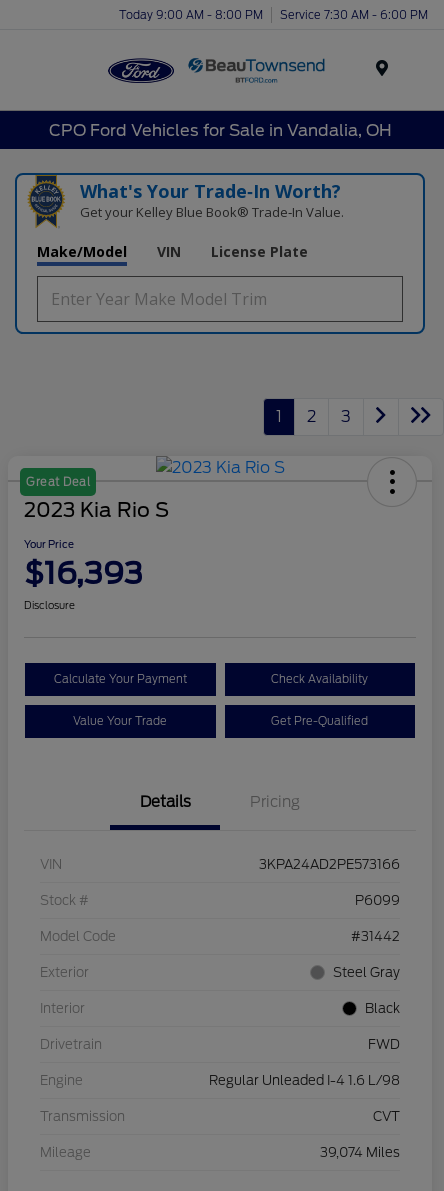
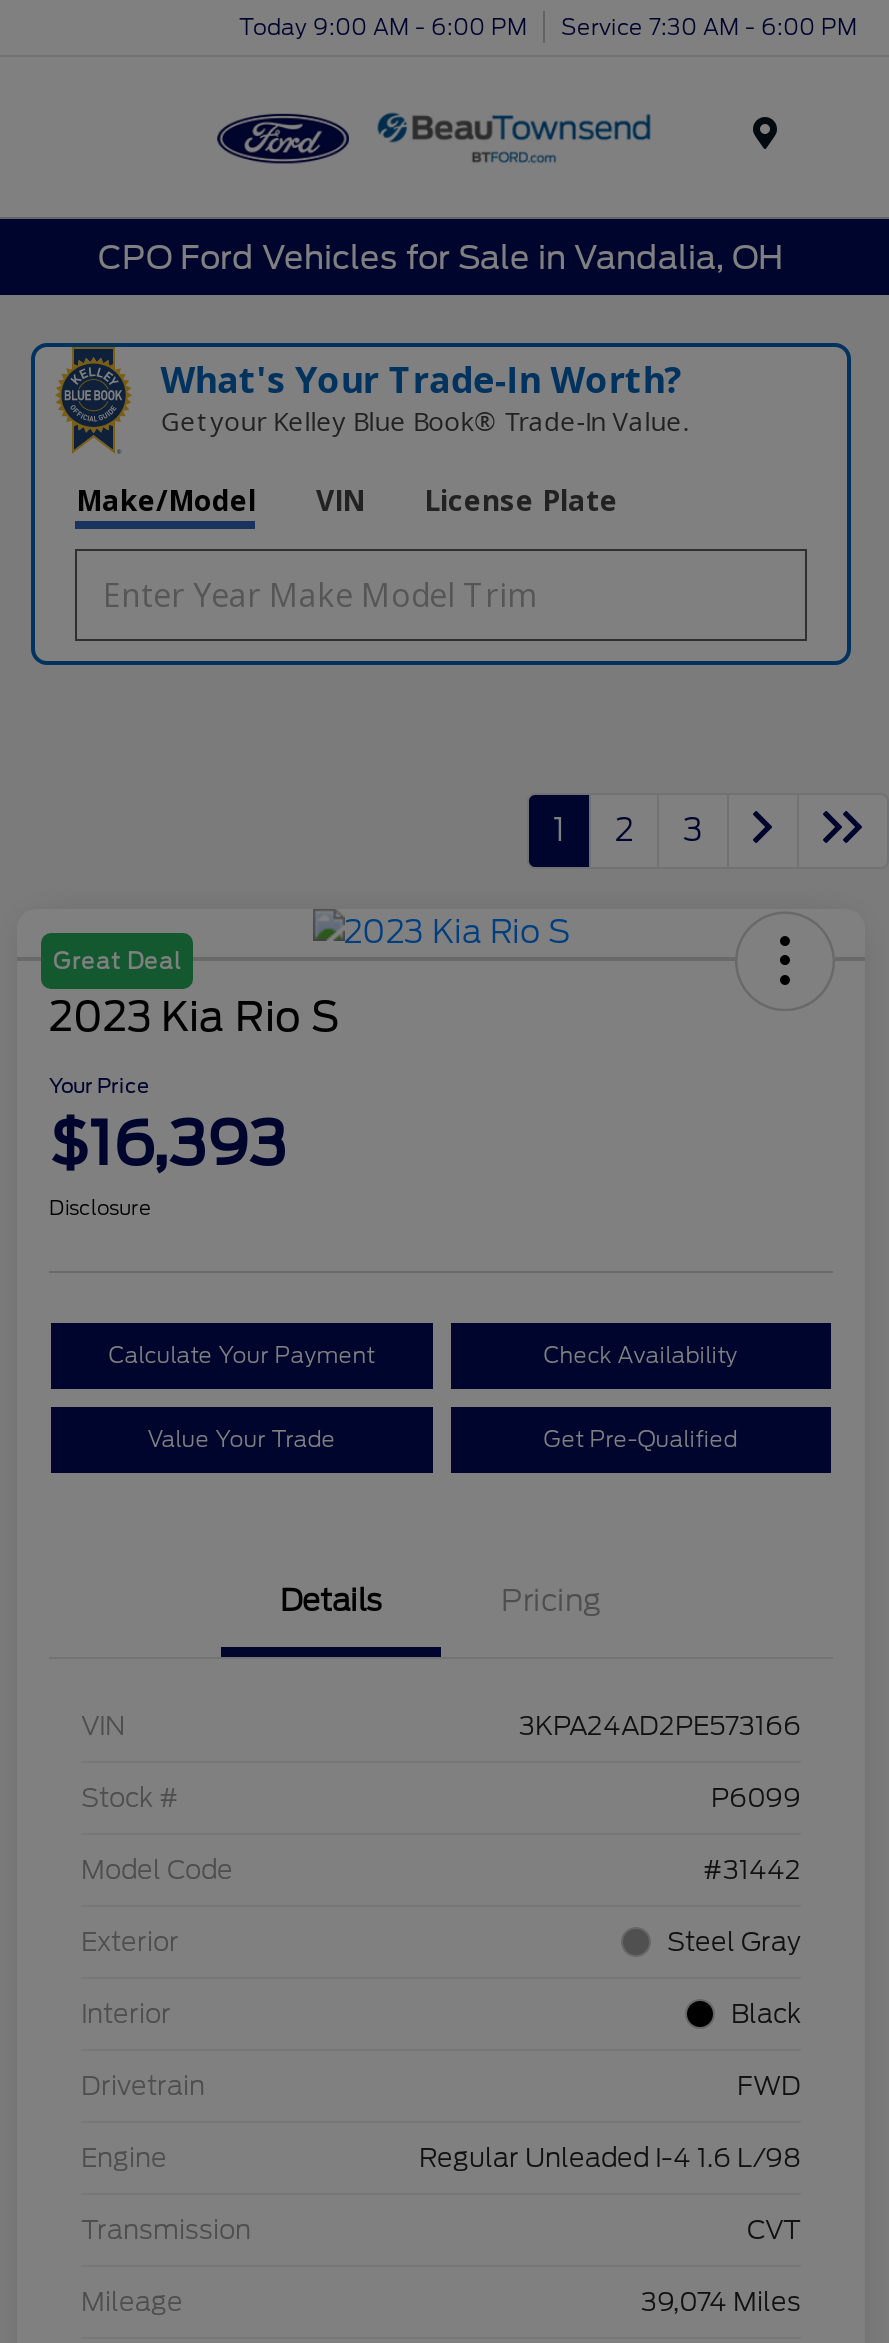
- Today 9:00 AM - 8:00 PM Service 7:30 AM - 6:00 PM
+ Today 9:00 AM - 6:00 PM Service 7:30 AM - 6:00 PM
